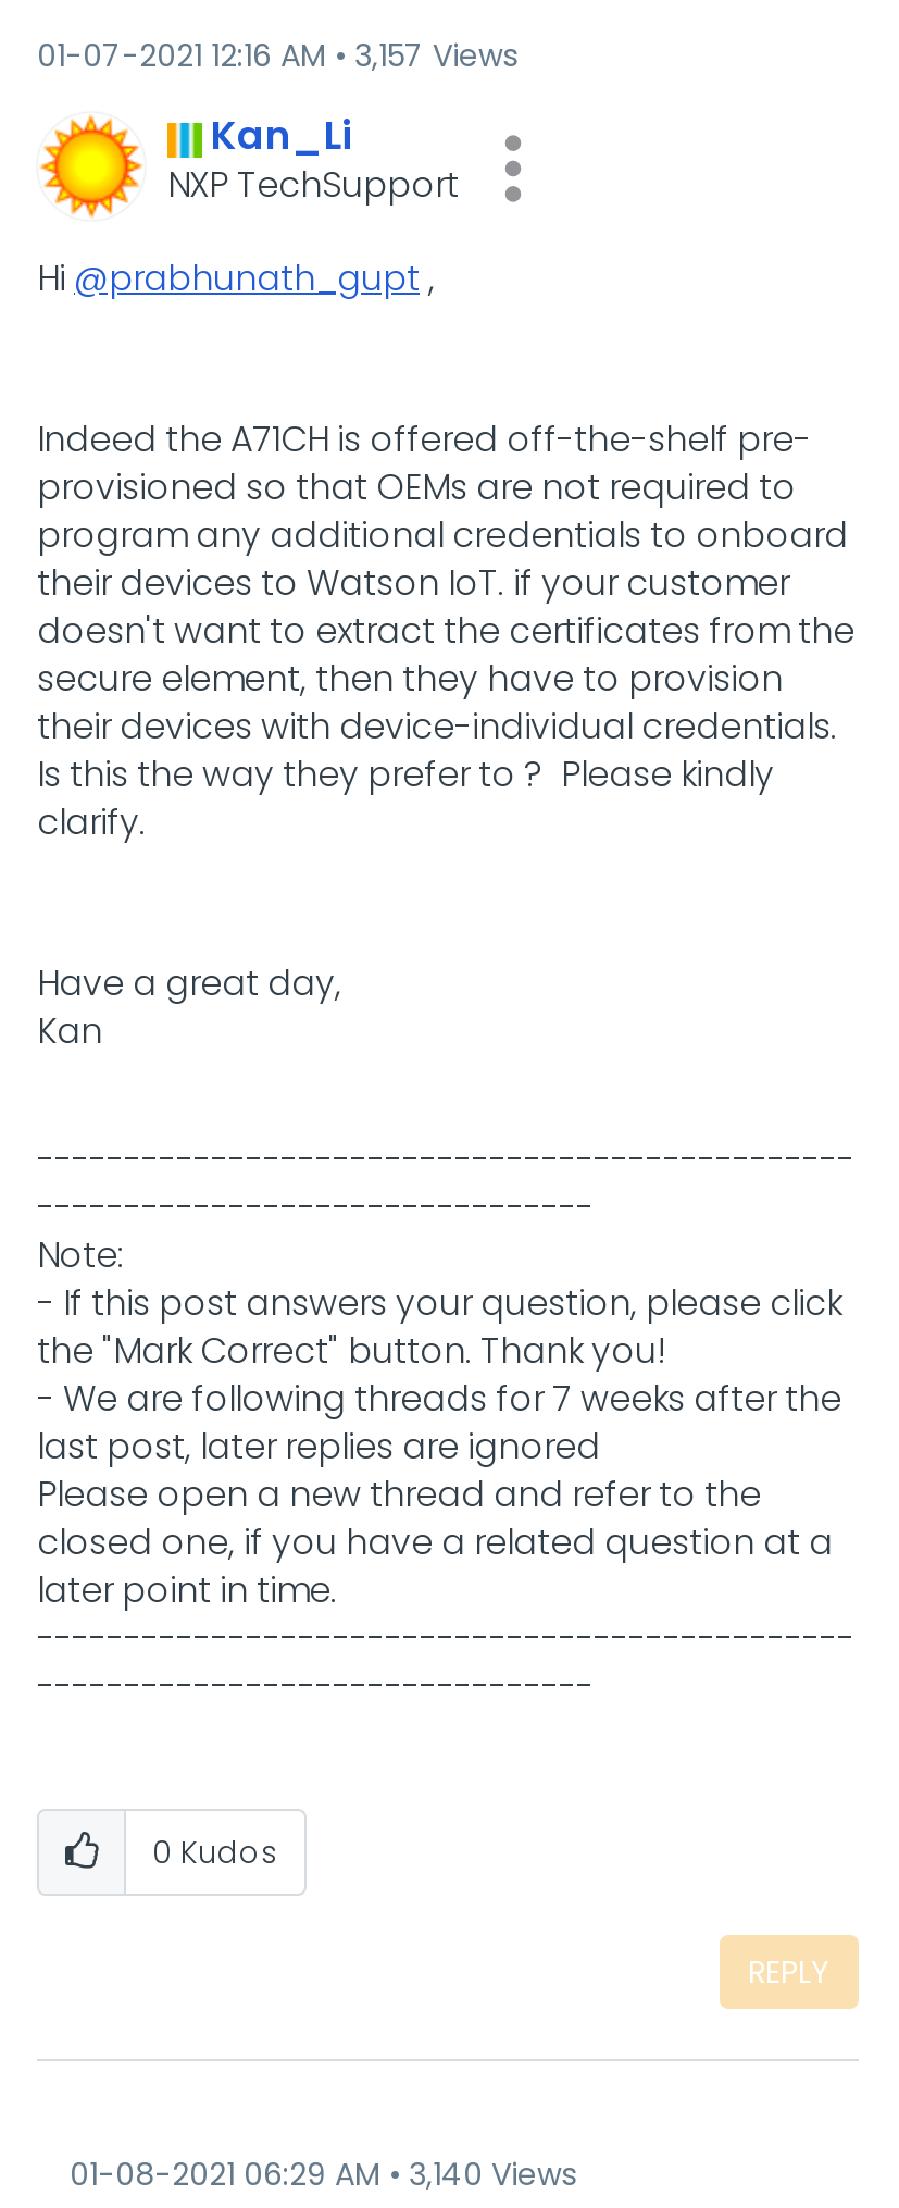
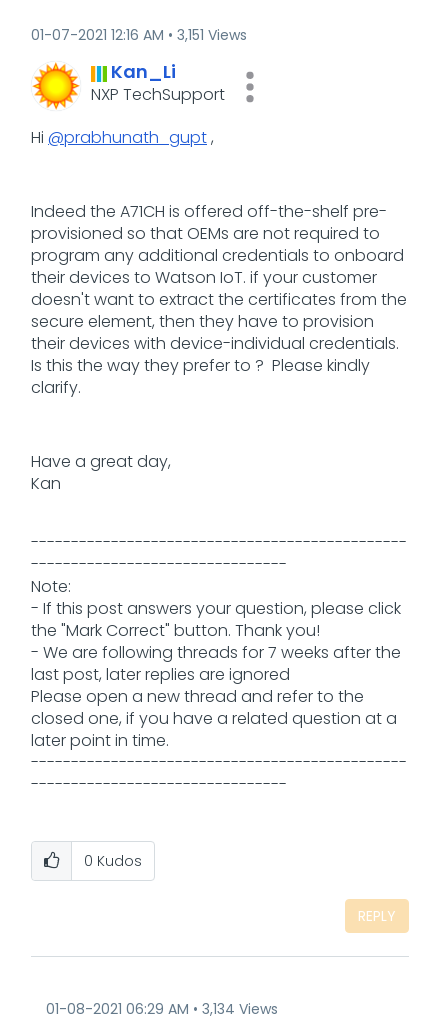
- 01-07-2021 12:16 AM 3,157 Views
+ 01-07-2021 12:16 AM 3,151 Views

- 01-08-2021 06:29 AM 3,140 Views
+ 01-08-2021 06:29 AM 3,134 Views
